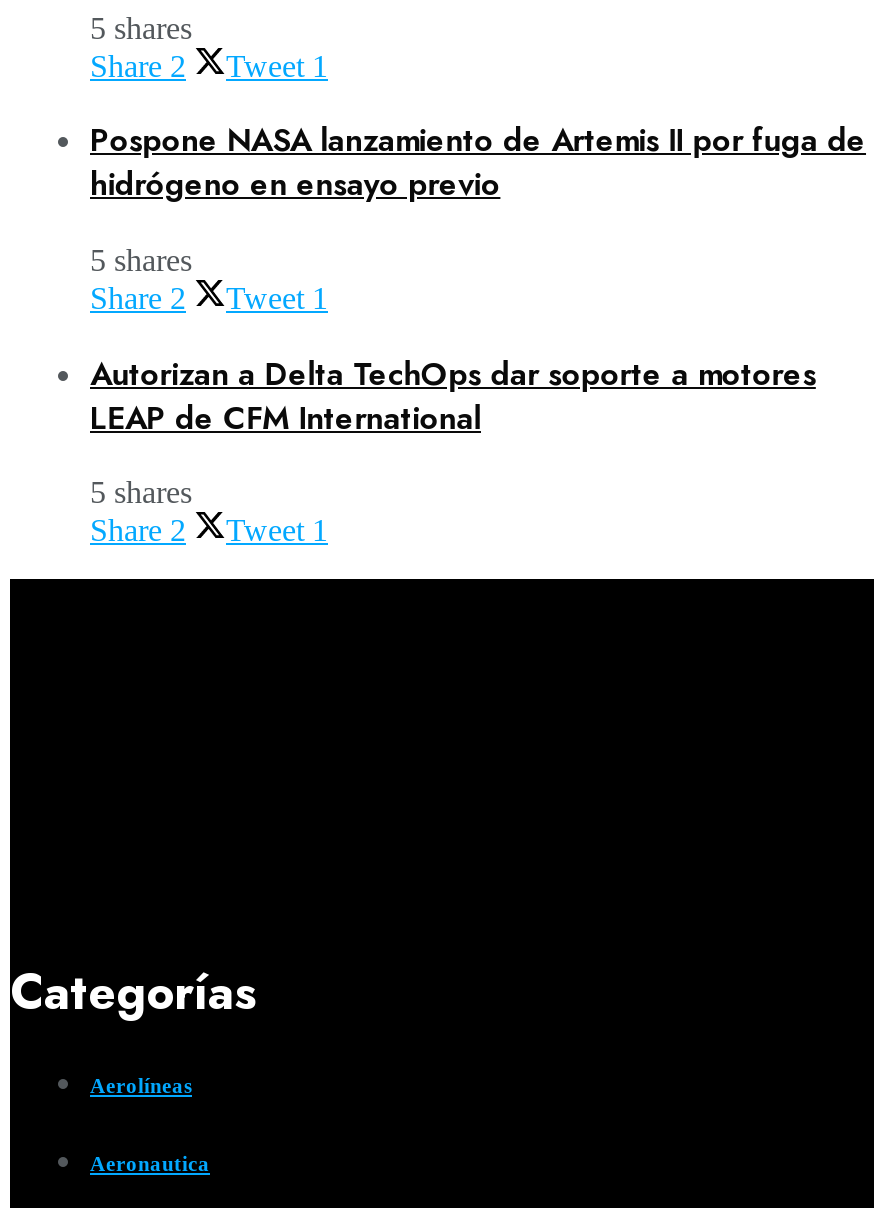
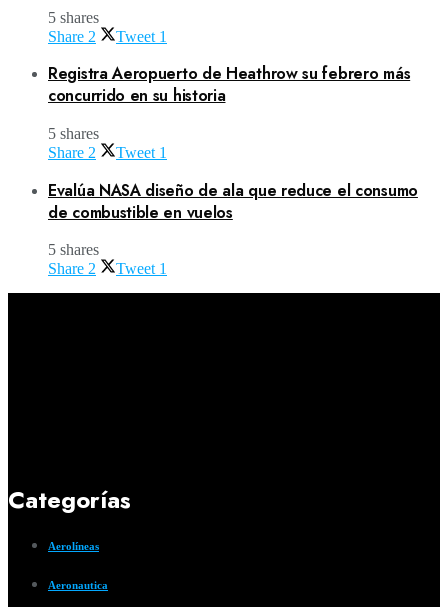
- Pospone NASA lanzamiento de Artemis II por fuga de
- hidrógeno en ensayo previo
+ Registra Aeropuerto de Heathrow su febrero más
+ concurrido en su historia

- Autorizan a Delta TechOps dar soporte a motores
- LEAP de CFM International
+ Evalúa NASA diseño de ala que reduce el consumo
+ de combustible en vuelos
